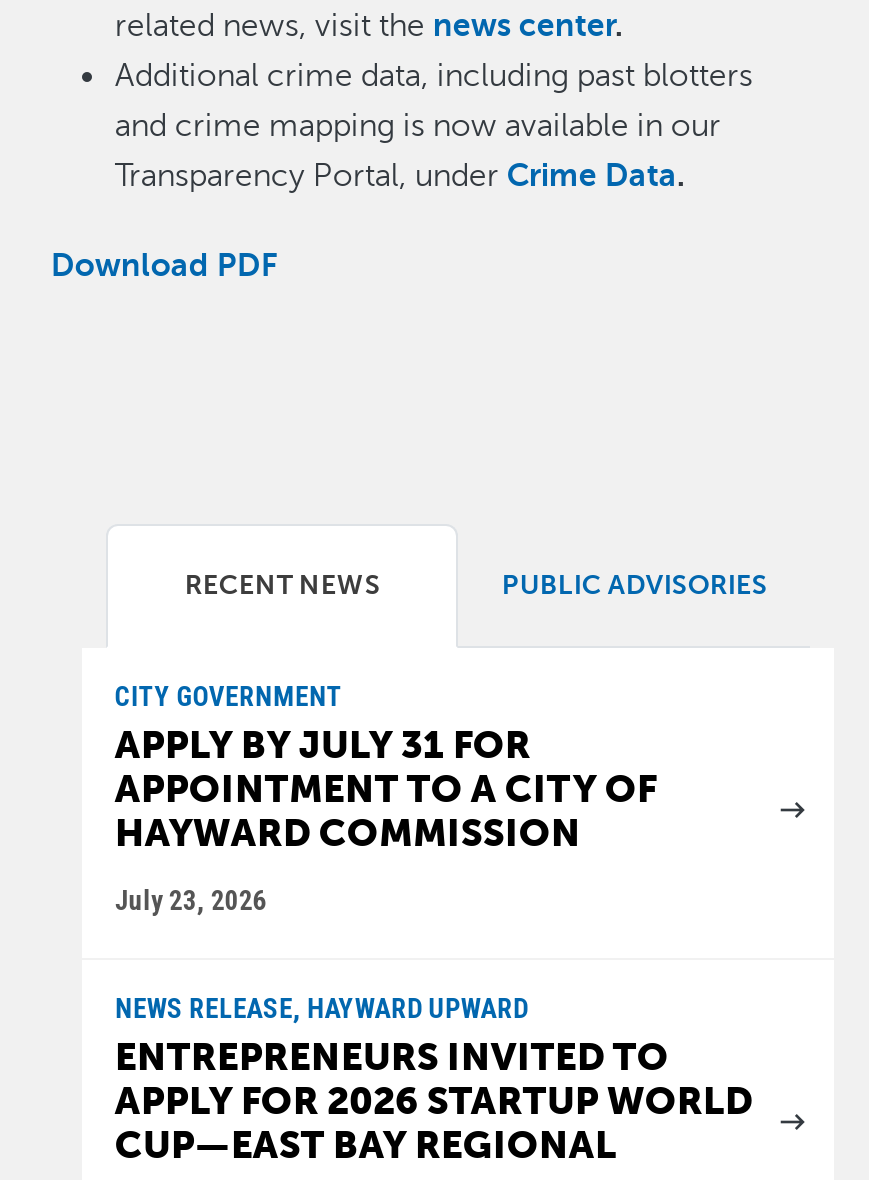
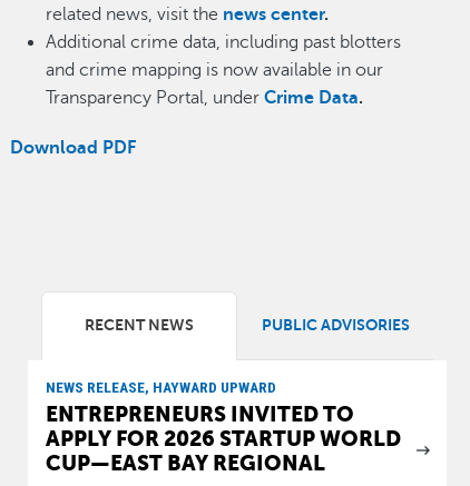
- CITY GOVERNMENT
- APPLY BY JULY 31 FOR
- APPOINTMENT TO A CITY OF
- HAYWARD COMMISSION
- July 23, 2026
